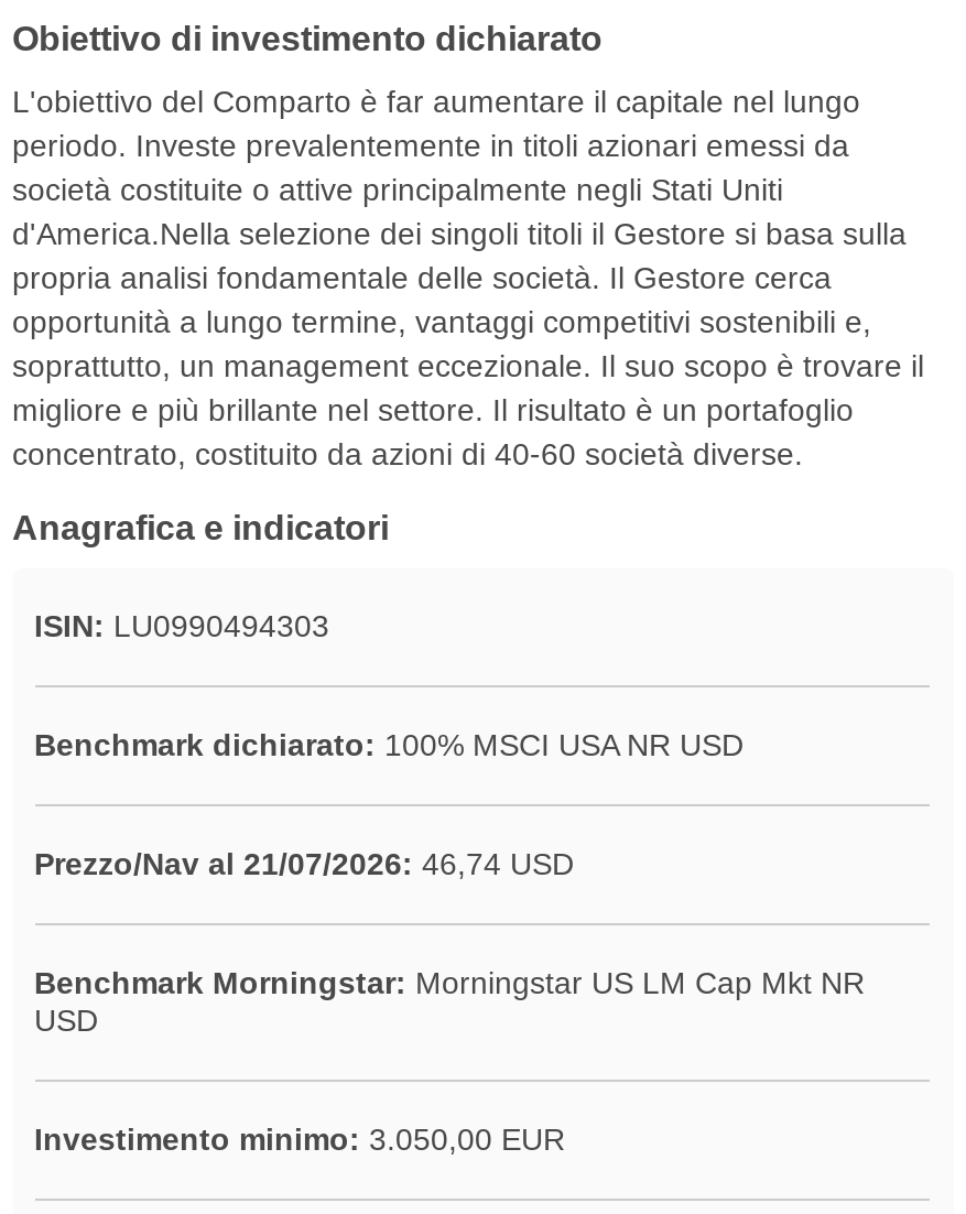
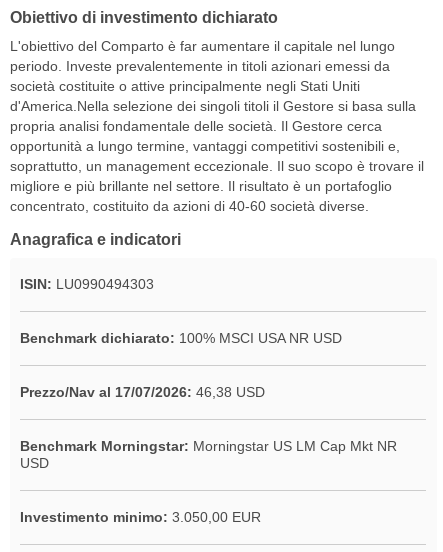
- Prezzo/Nav al 21/07/2026: 46,74 USD
+ Prezzo/Nav al 17/07/2026: 46,38 USD
